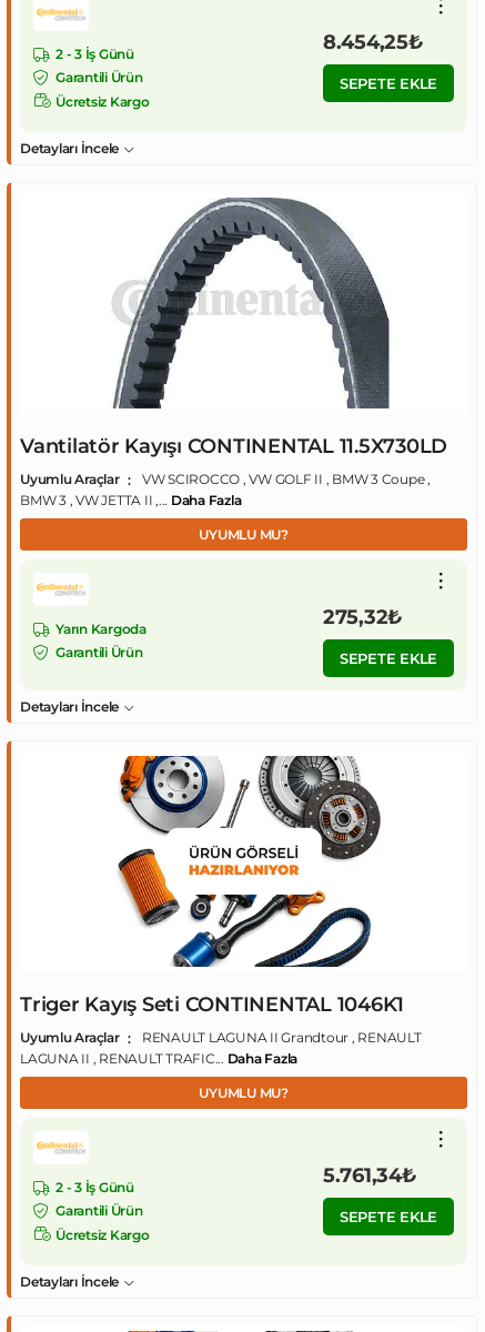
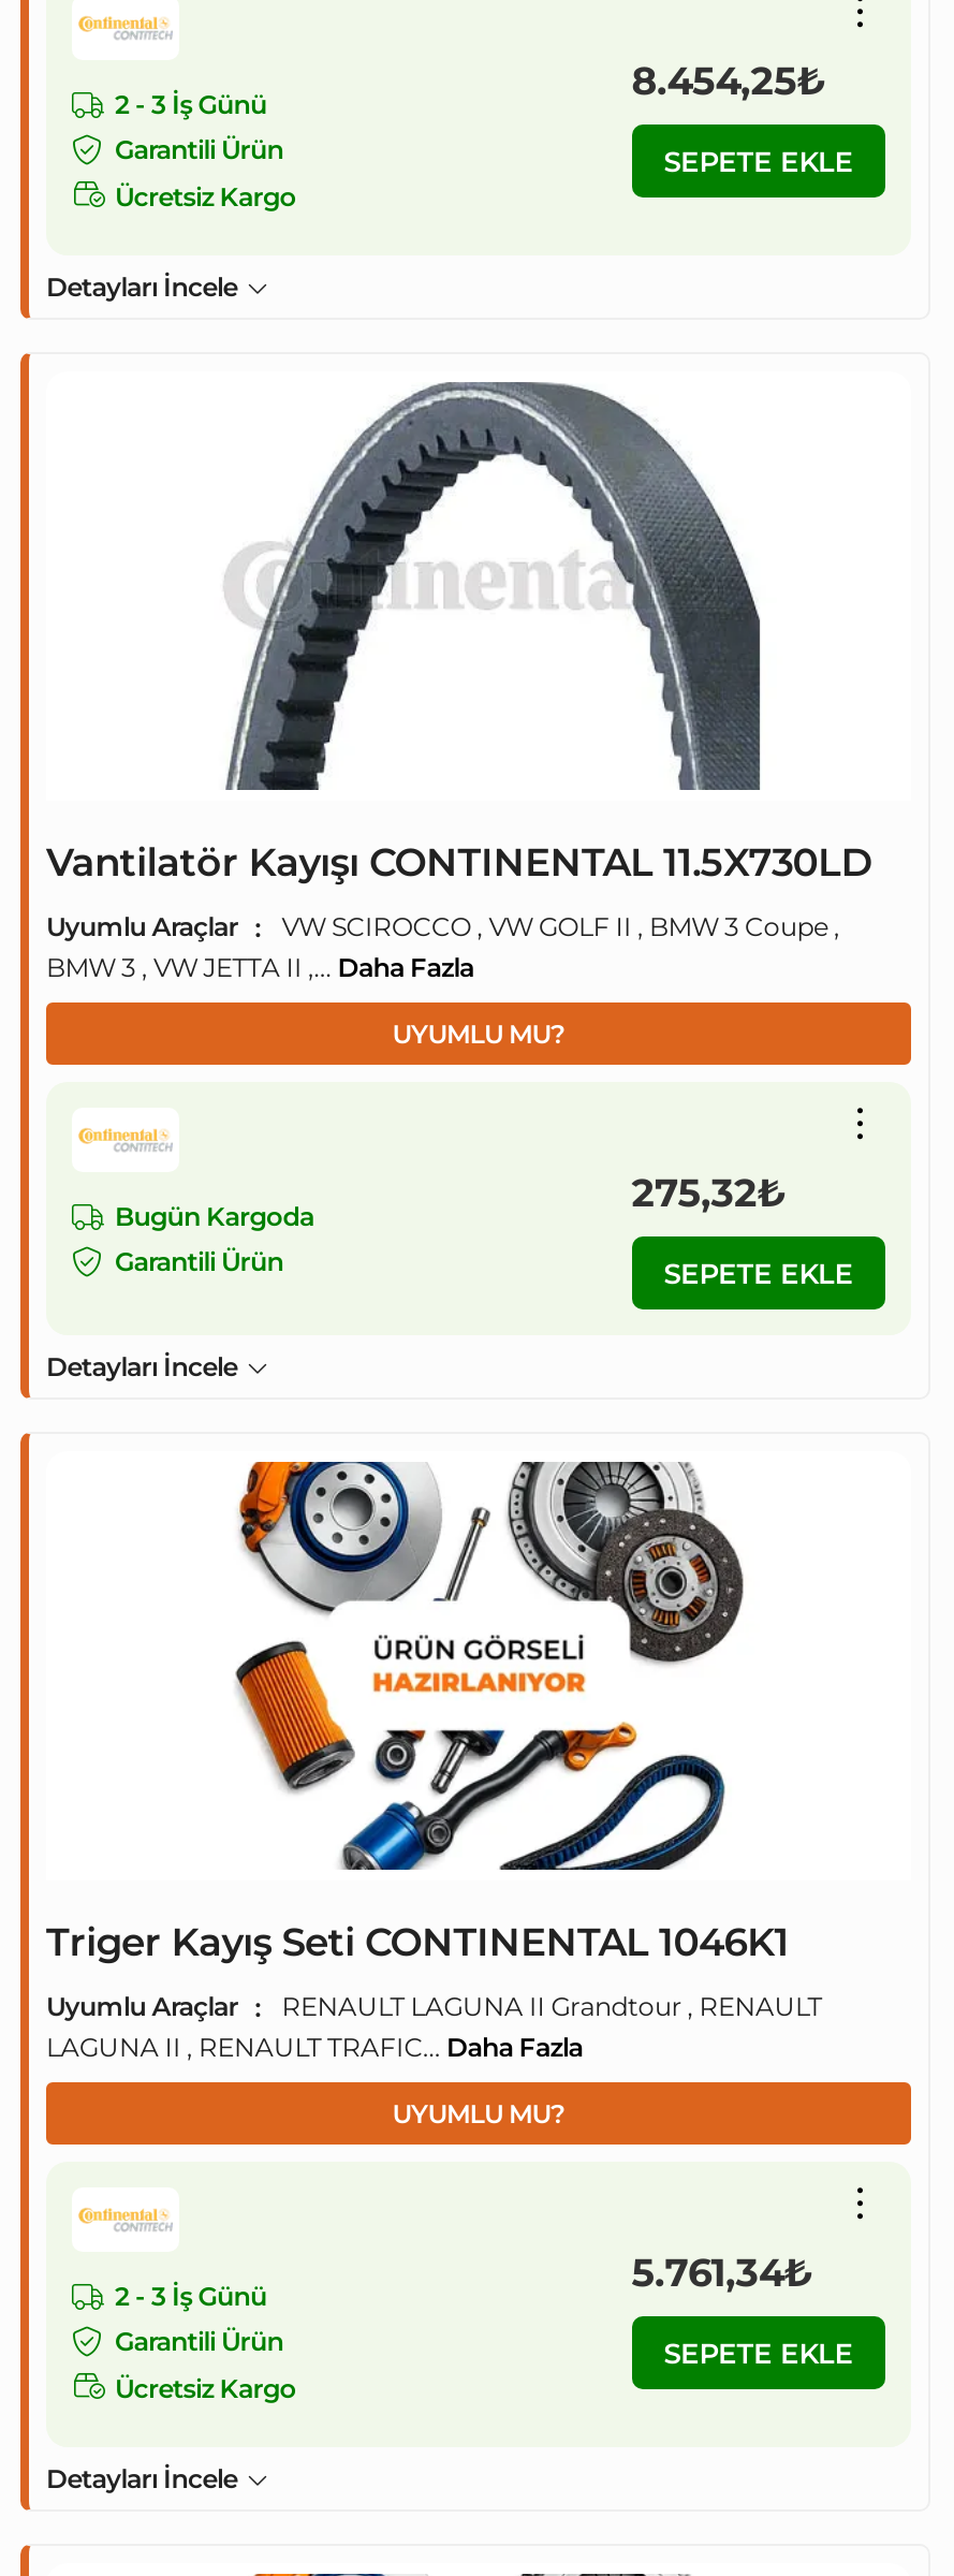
- Yarın Kargoda
+ Bugün Kargoda
